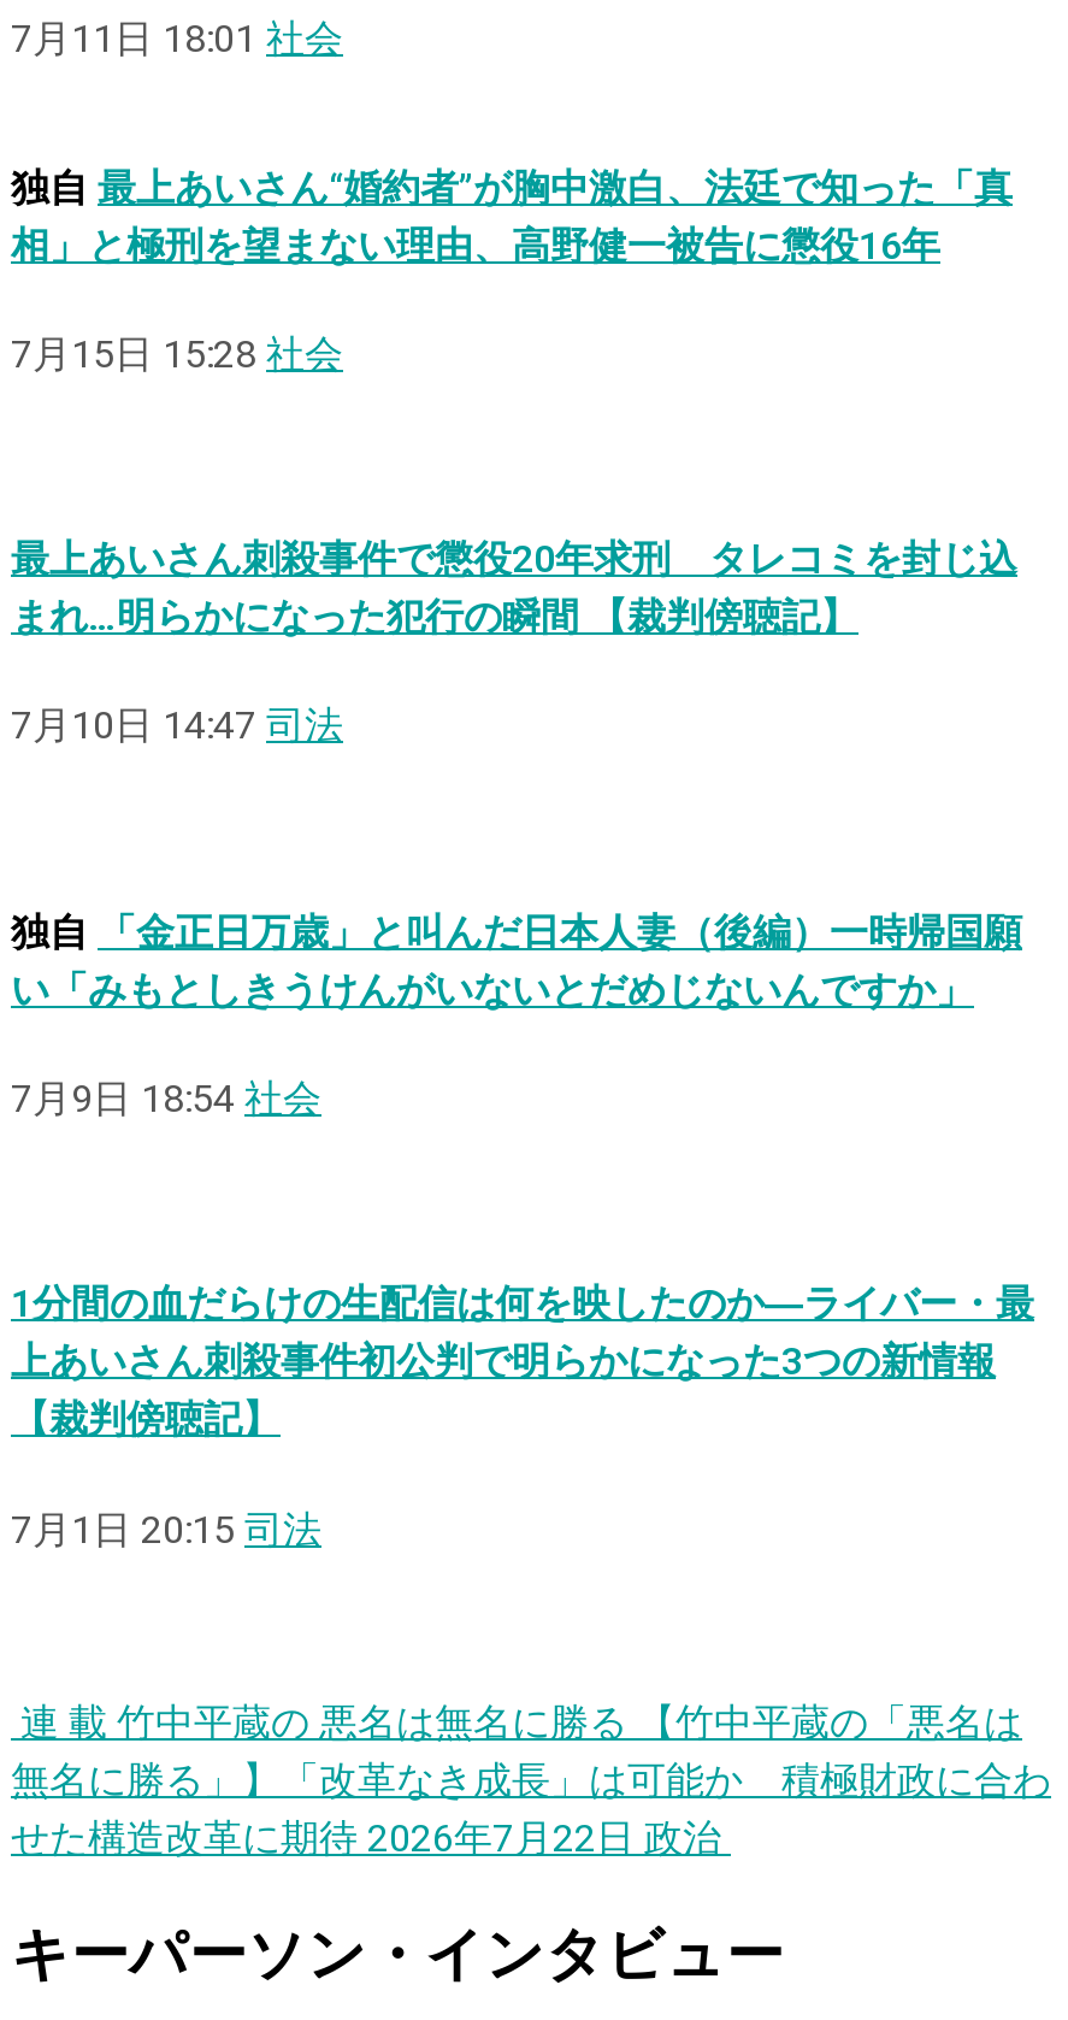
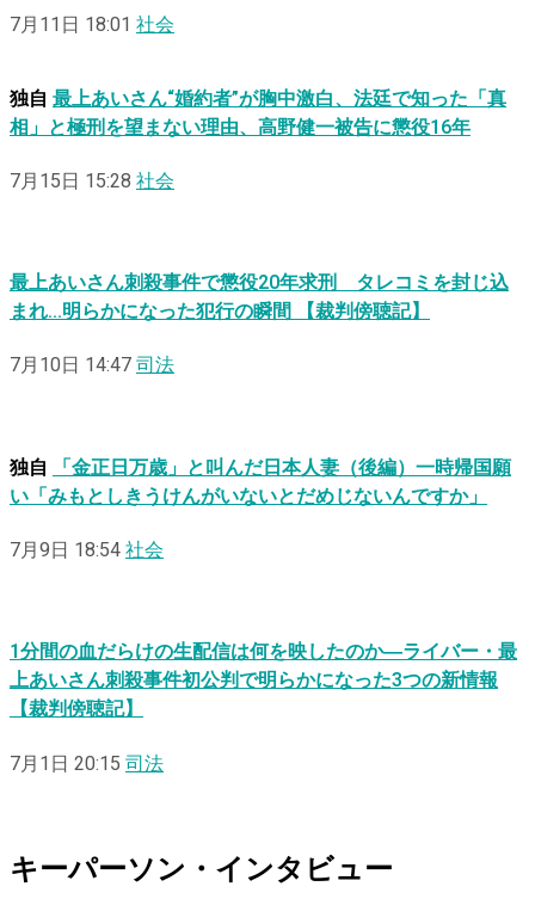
- 連 載 竹中平蔵の 悪名は無名に勝る 【竹中平蔵の「悪名は
- 無名に勝る」】「改革なき成長」は可能か 積極財政に合わ
- せた構造改革に期待 2026年7月22日 政治
